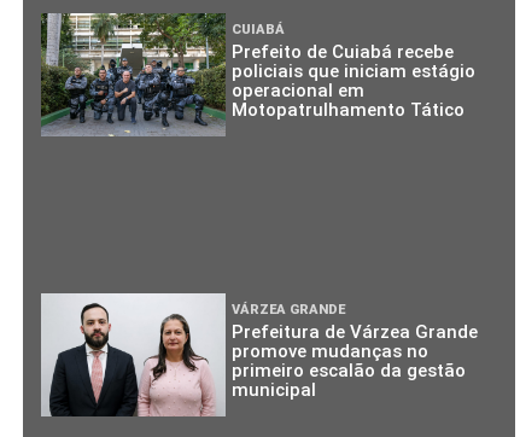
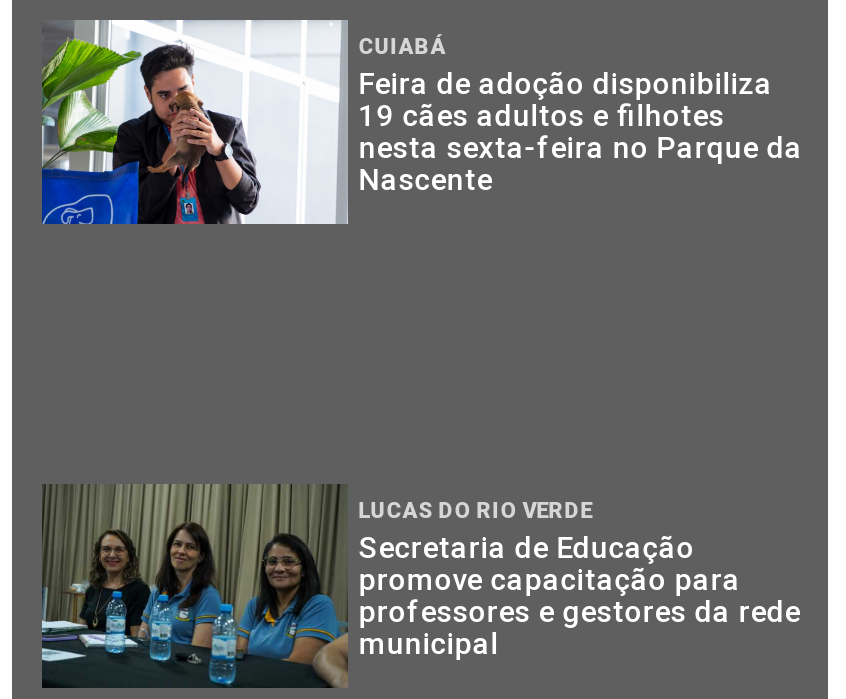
- [image]
- Prefeito de Cuiabá recebe
- policiais que iniciam estágio
- operacional em
- Motopatrulhamento Tático
+ [image]
+ Feira de adoção disponibiliza
+ 19 cães adultos e filhotes
+ nesta sexta-feira no Parque da
+ Nascente

- [image]
- VÁRZEA GRANDE
- Prefeitura de Várzea Grande
- promove mudanças no
- primeiro escalão da gestão
+ [image]
+ LUCAS DO RIO VERDE
+ Secretaria de Educação
+ promove capacitação para
+ professores e gestores da rede
